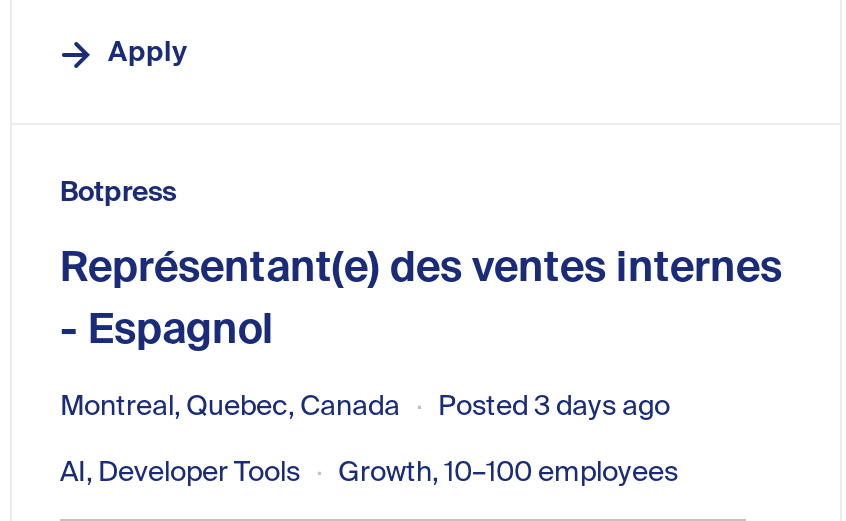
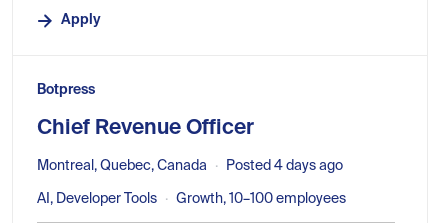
- Représentant(e) des ventes internes
- - Espagnol
+ Chief Revenue Officer

- Posted 3 days ago
+ Posted 4 days ago
